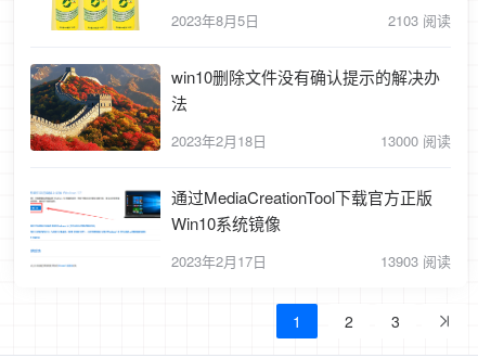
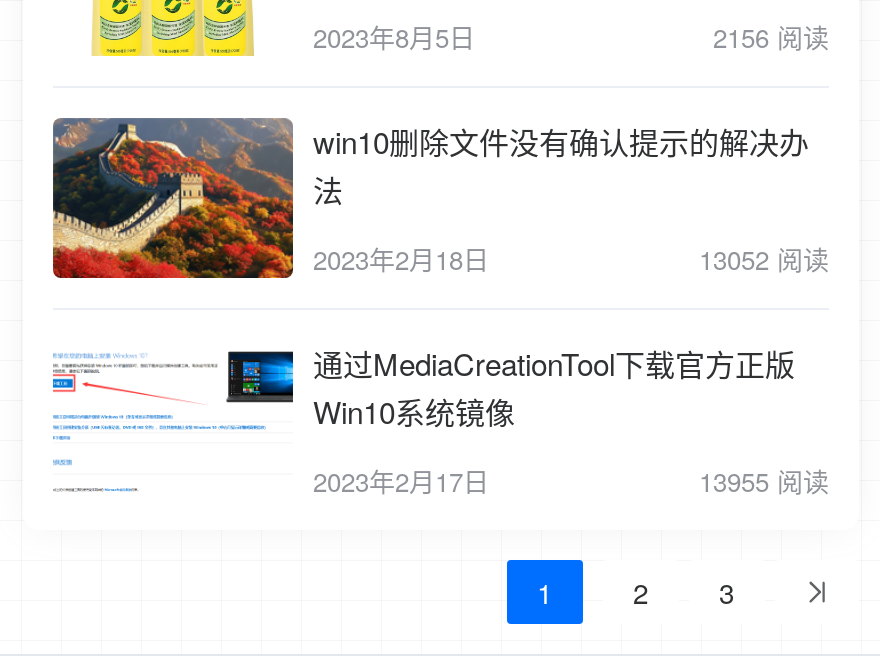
- 2103 阅读
+ 2156 阅读

- 13000 阅读
+ 13052 阅读

- 13903 阅读
+ 13955 阅读
